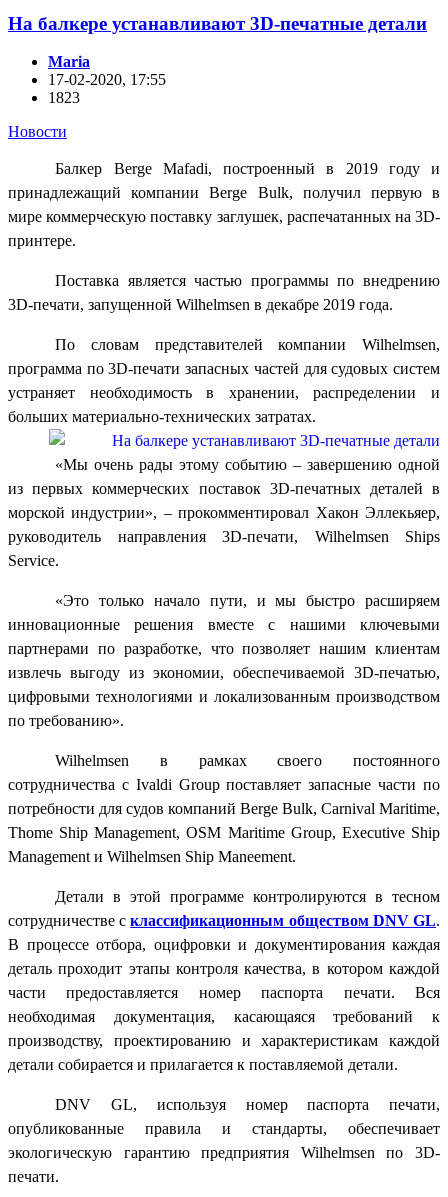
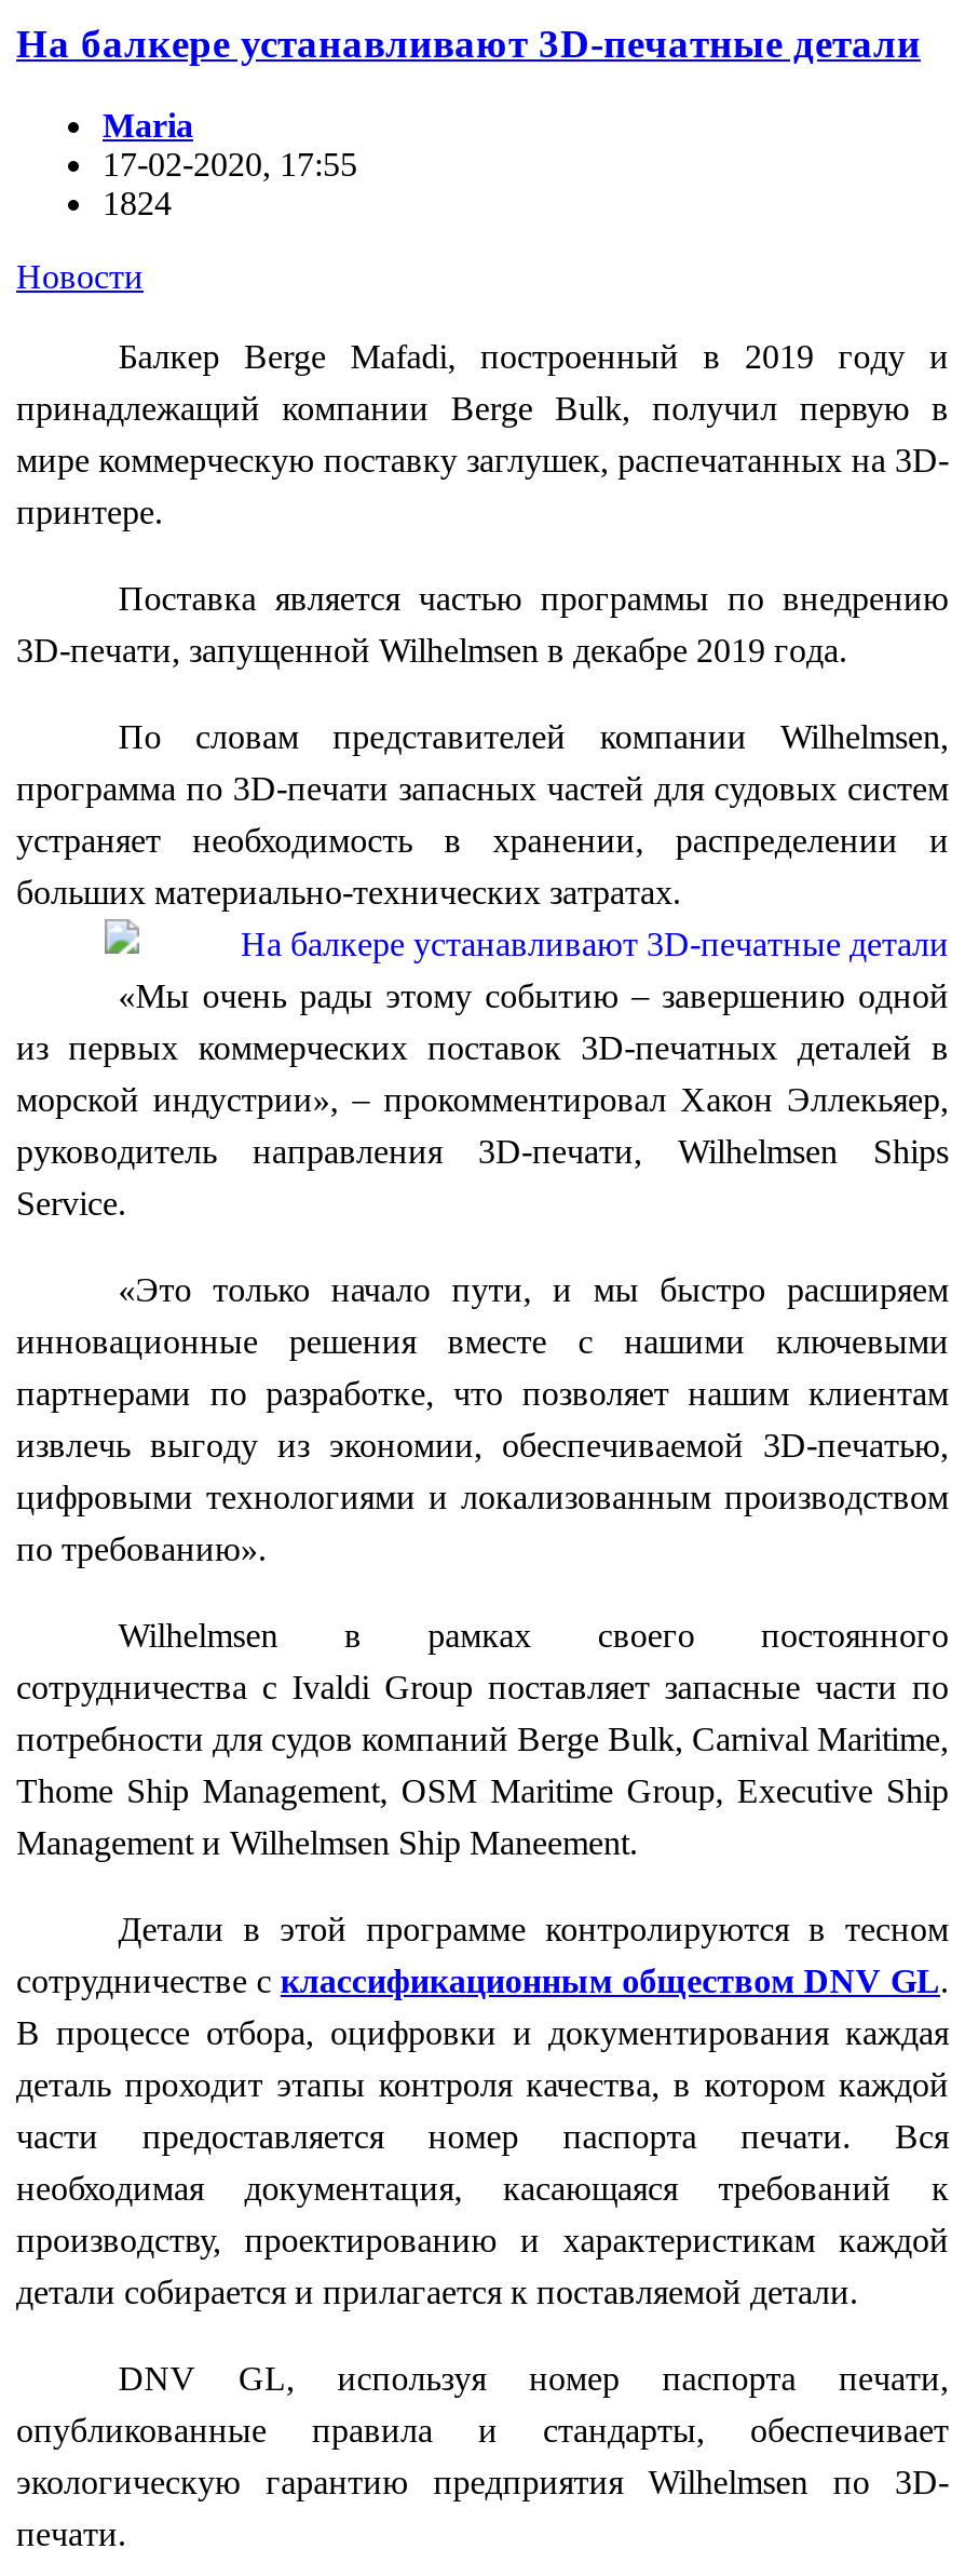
- 1823
+ 1824
